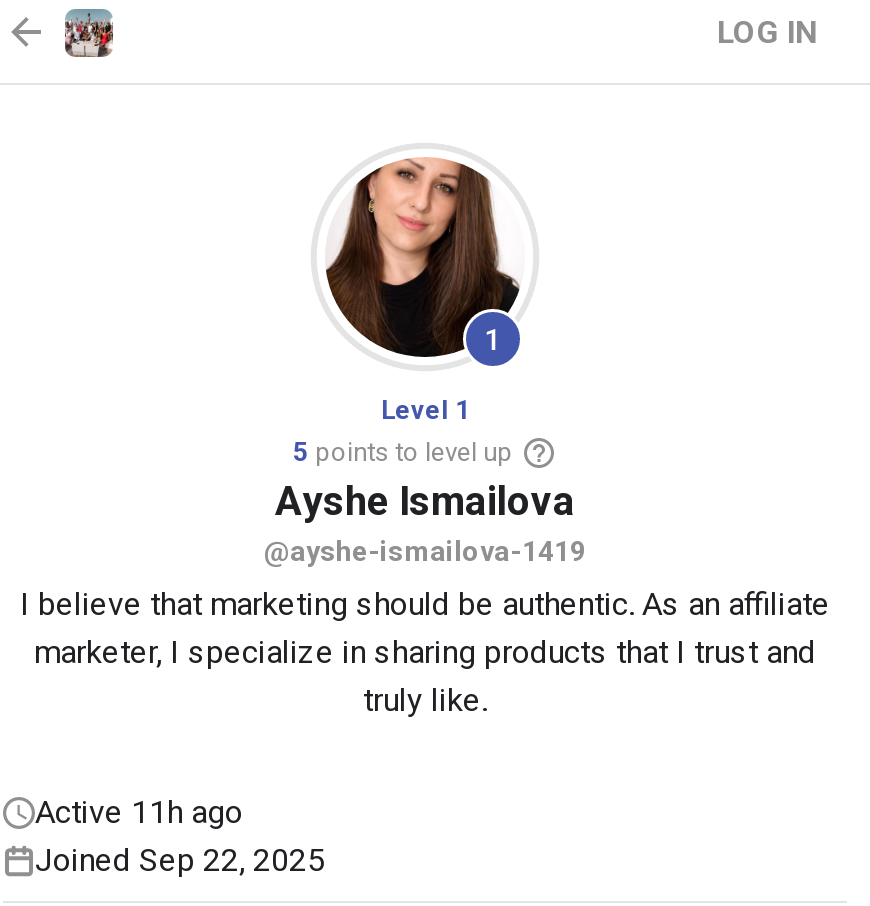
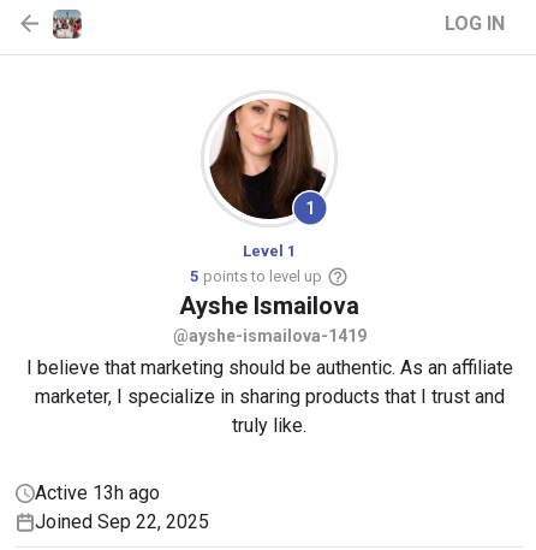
- Active 11h ago
+ Active 13h ago
